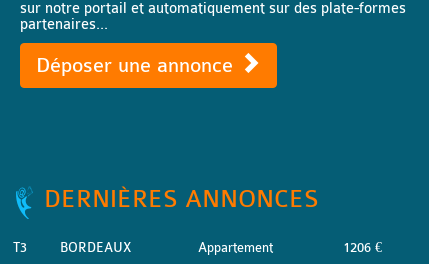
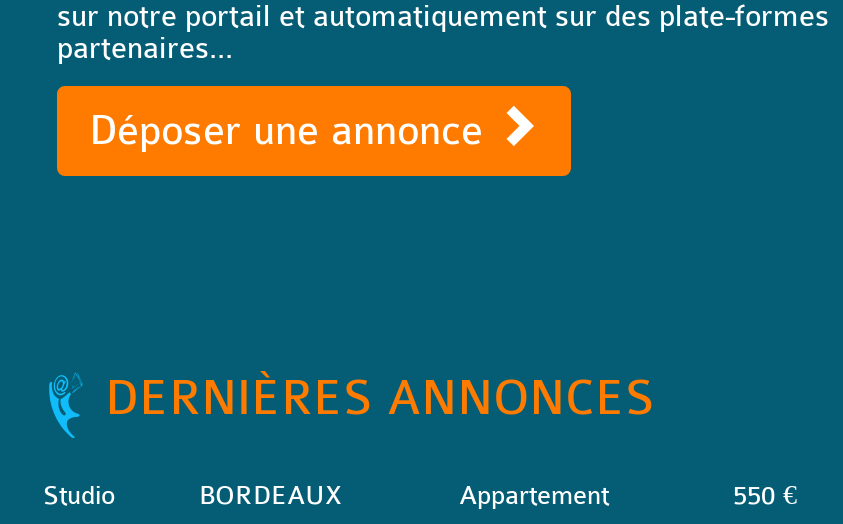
- T3
+ Studio

- 1206 €
+ 550 €
